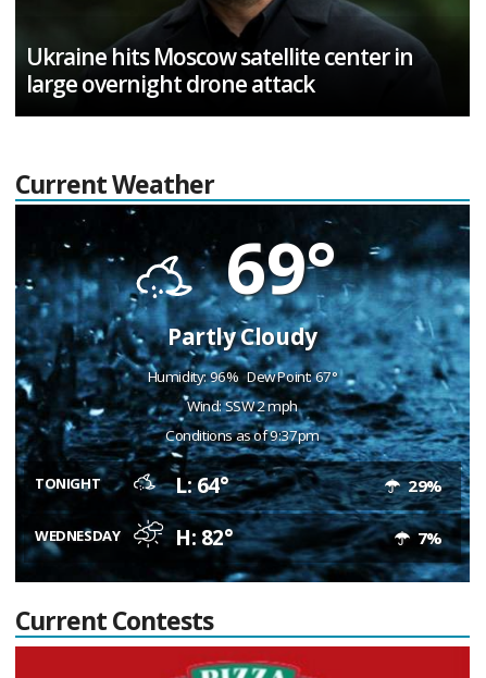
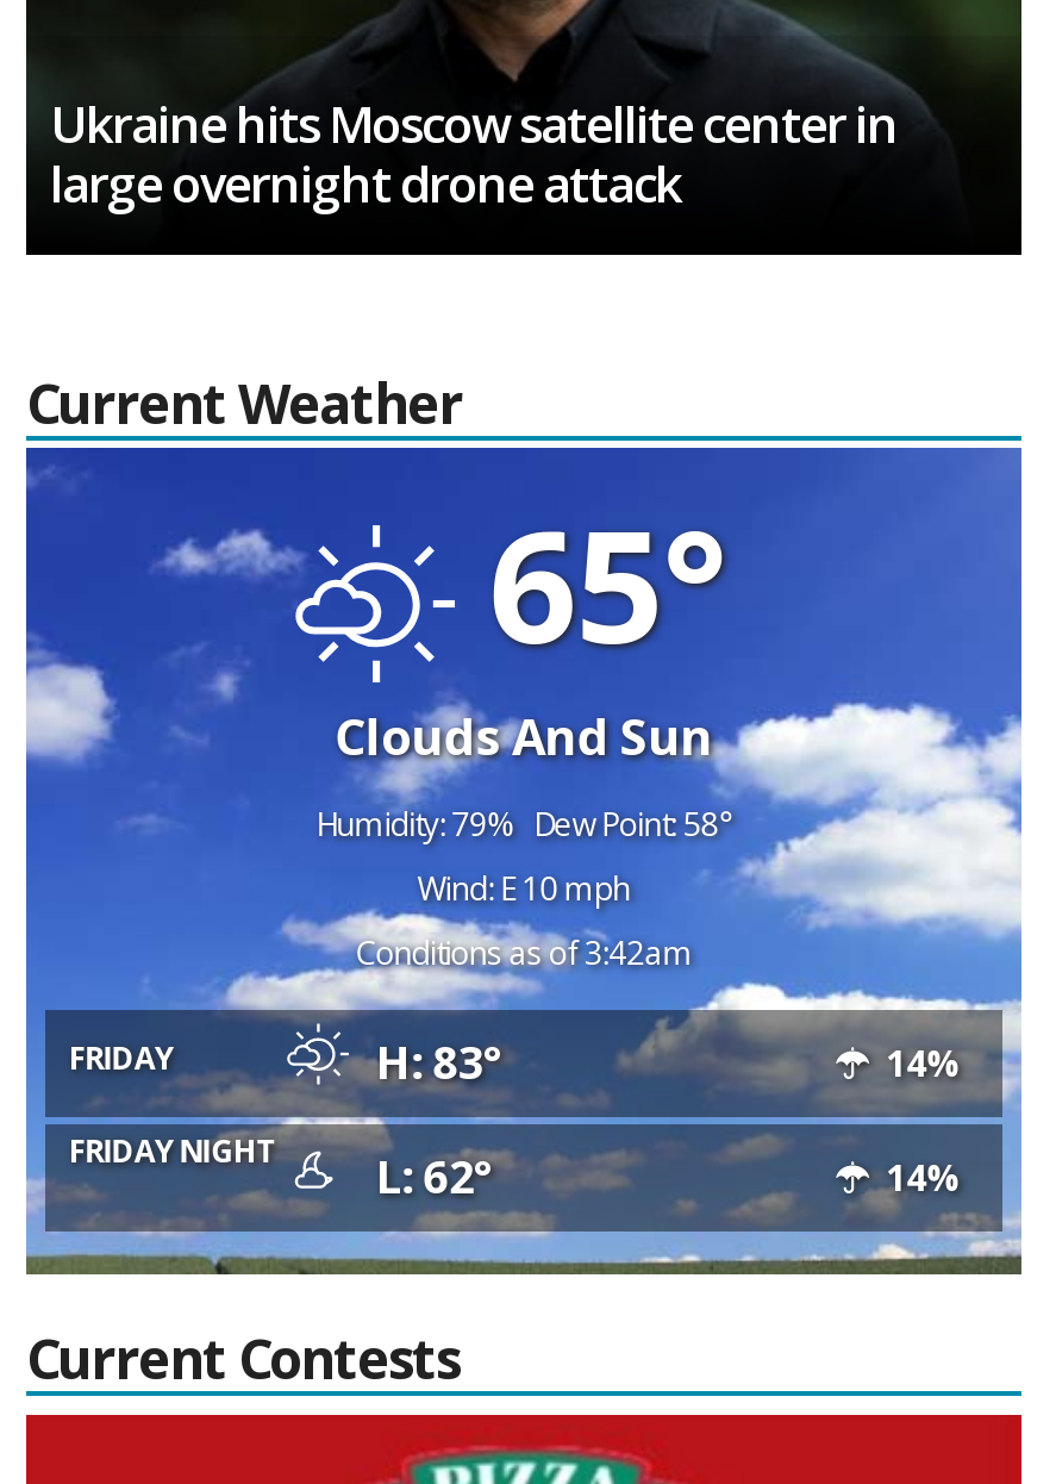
- [image]
- 69°
- Partly Cloudy
+ [image]
+ 65°
+ Clouds And Sun

- Humidity: 96% Dew Point: 67°
+ Humidity: 79% Dew Point: 58°

- Wind: SSW 2 mph
+ Wind: E 10 mph

- Conditions as of 9:37pm
+ Conditions as of 3:42am

- TONIGHT
- L: 64°
- 29%
+ FRIDAY
+ H: 83°
+ 14%

- WEDNESDAY
- H: 82°
- 7%
+ FRIDAY NIGHT
+ L: 62°
+ 14%
